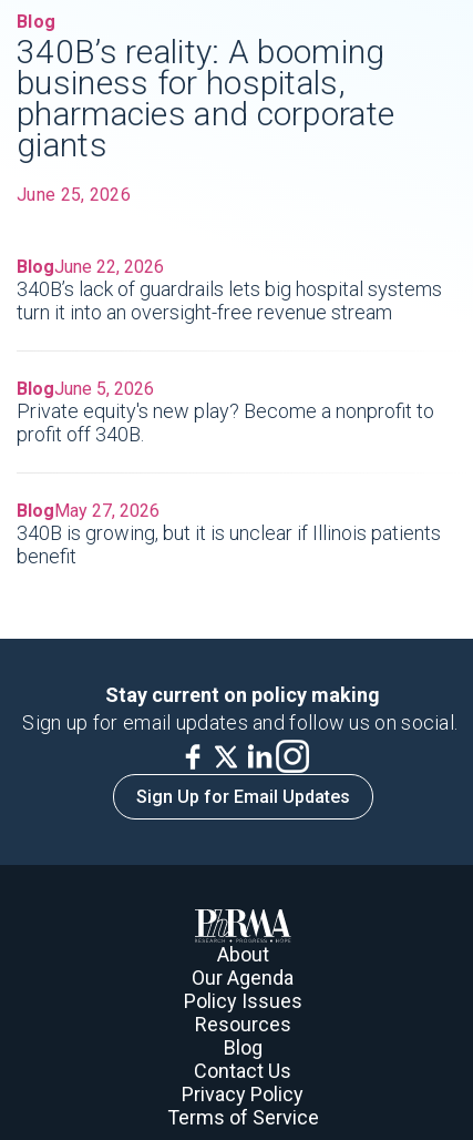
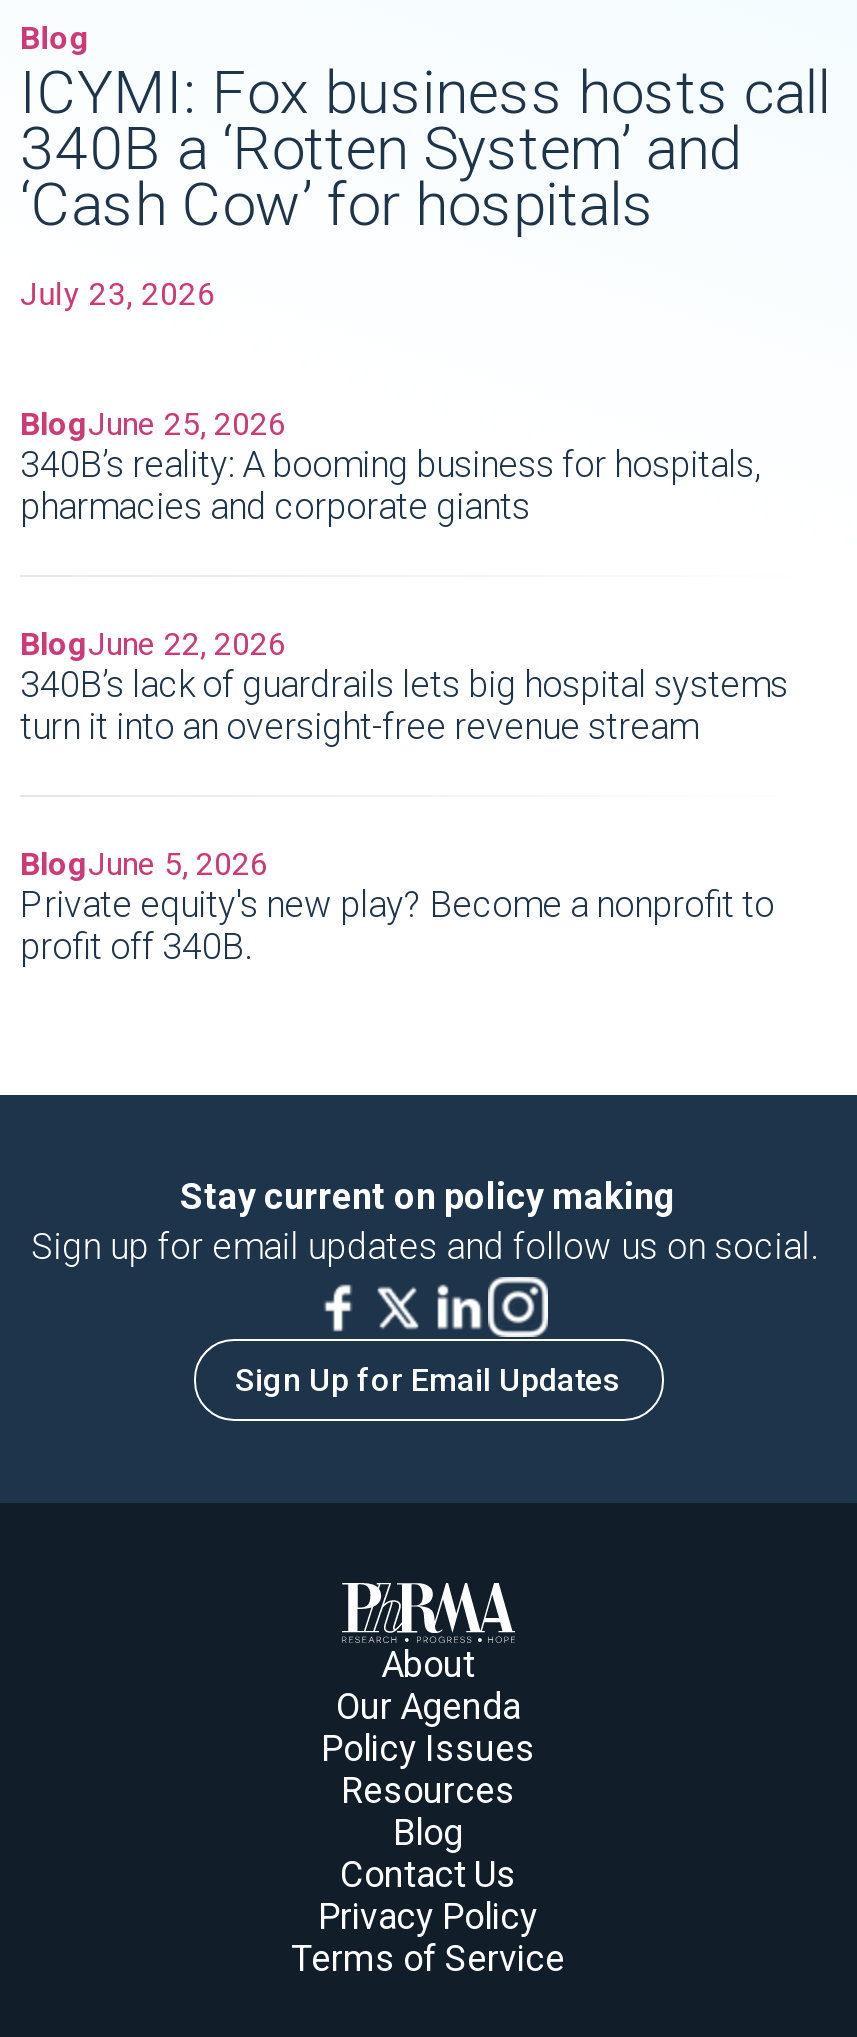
- 340B’s reality: A booming
- business for hospitals,
- pharmacies and corporate
- giants
- June 25, 2026
+ ICYMI: Fox business hosts call
+ 340B a ‘Rotten System’ and
+ ‘Cash Cow’ for hospitals
+ July 23, 2026
+ BlogJune 25, 2026
+ 340B’s reality: A booming business for hospitals,
+ pharmacies and corporate giants

moved down: BlogJune 22, 2026 | 340B’s lack of guardrails lets big hospital systems | turn it into an oversight-free revenue stream | BlogJune 5, 2026 | Private equity's new play? Become a nonprofit to | profit off 340B.

- BlogMay 27, 2026
- 340B is growing, but it is unclear if Illinois patients
- benefit
